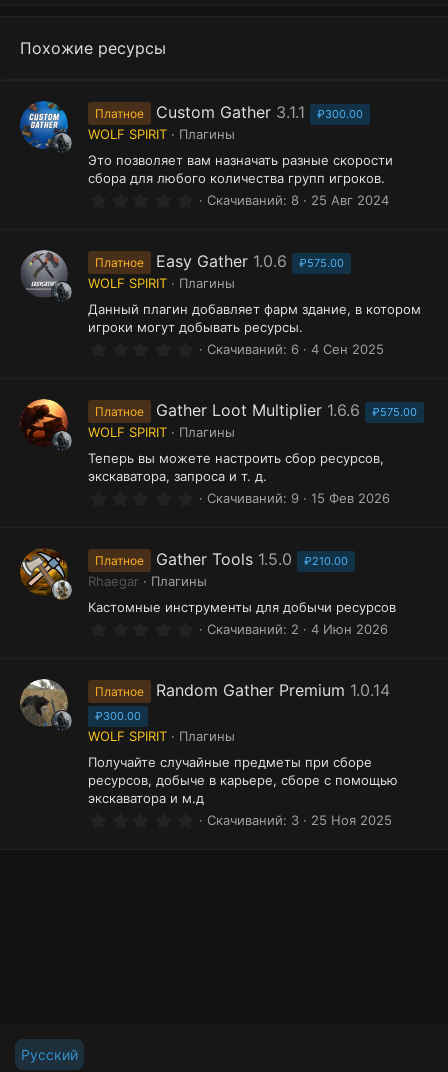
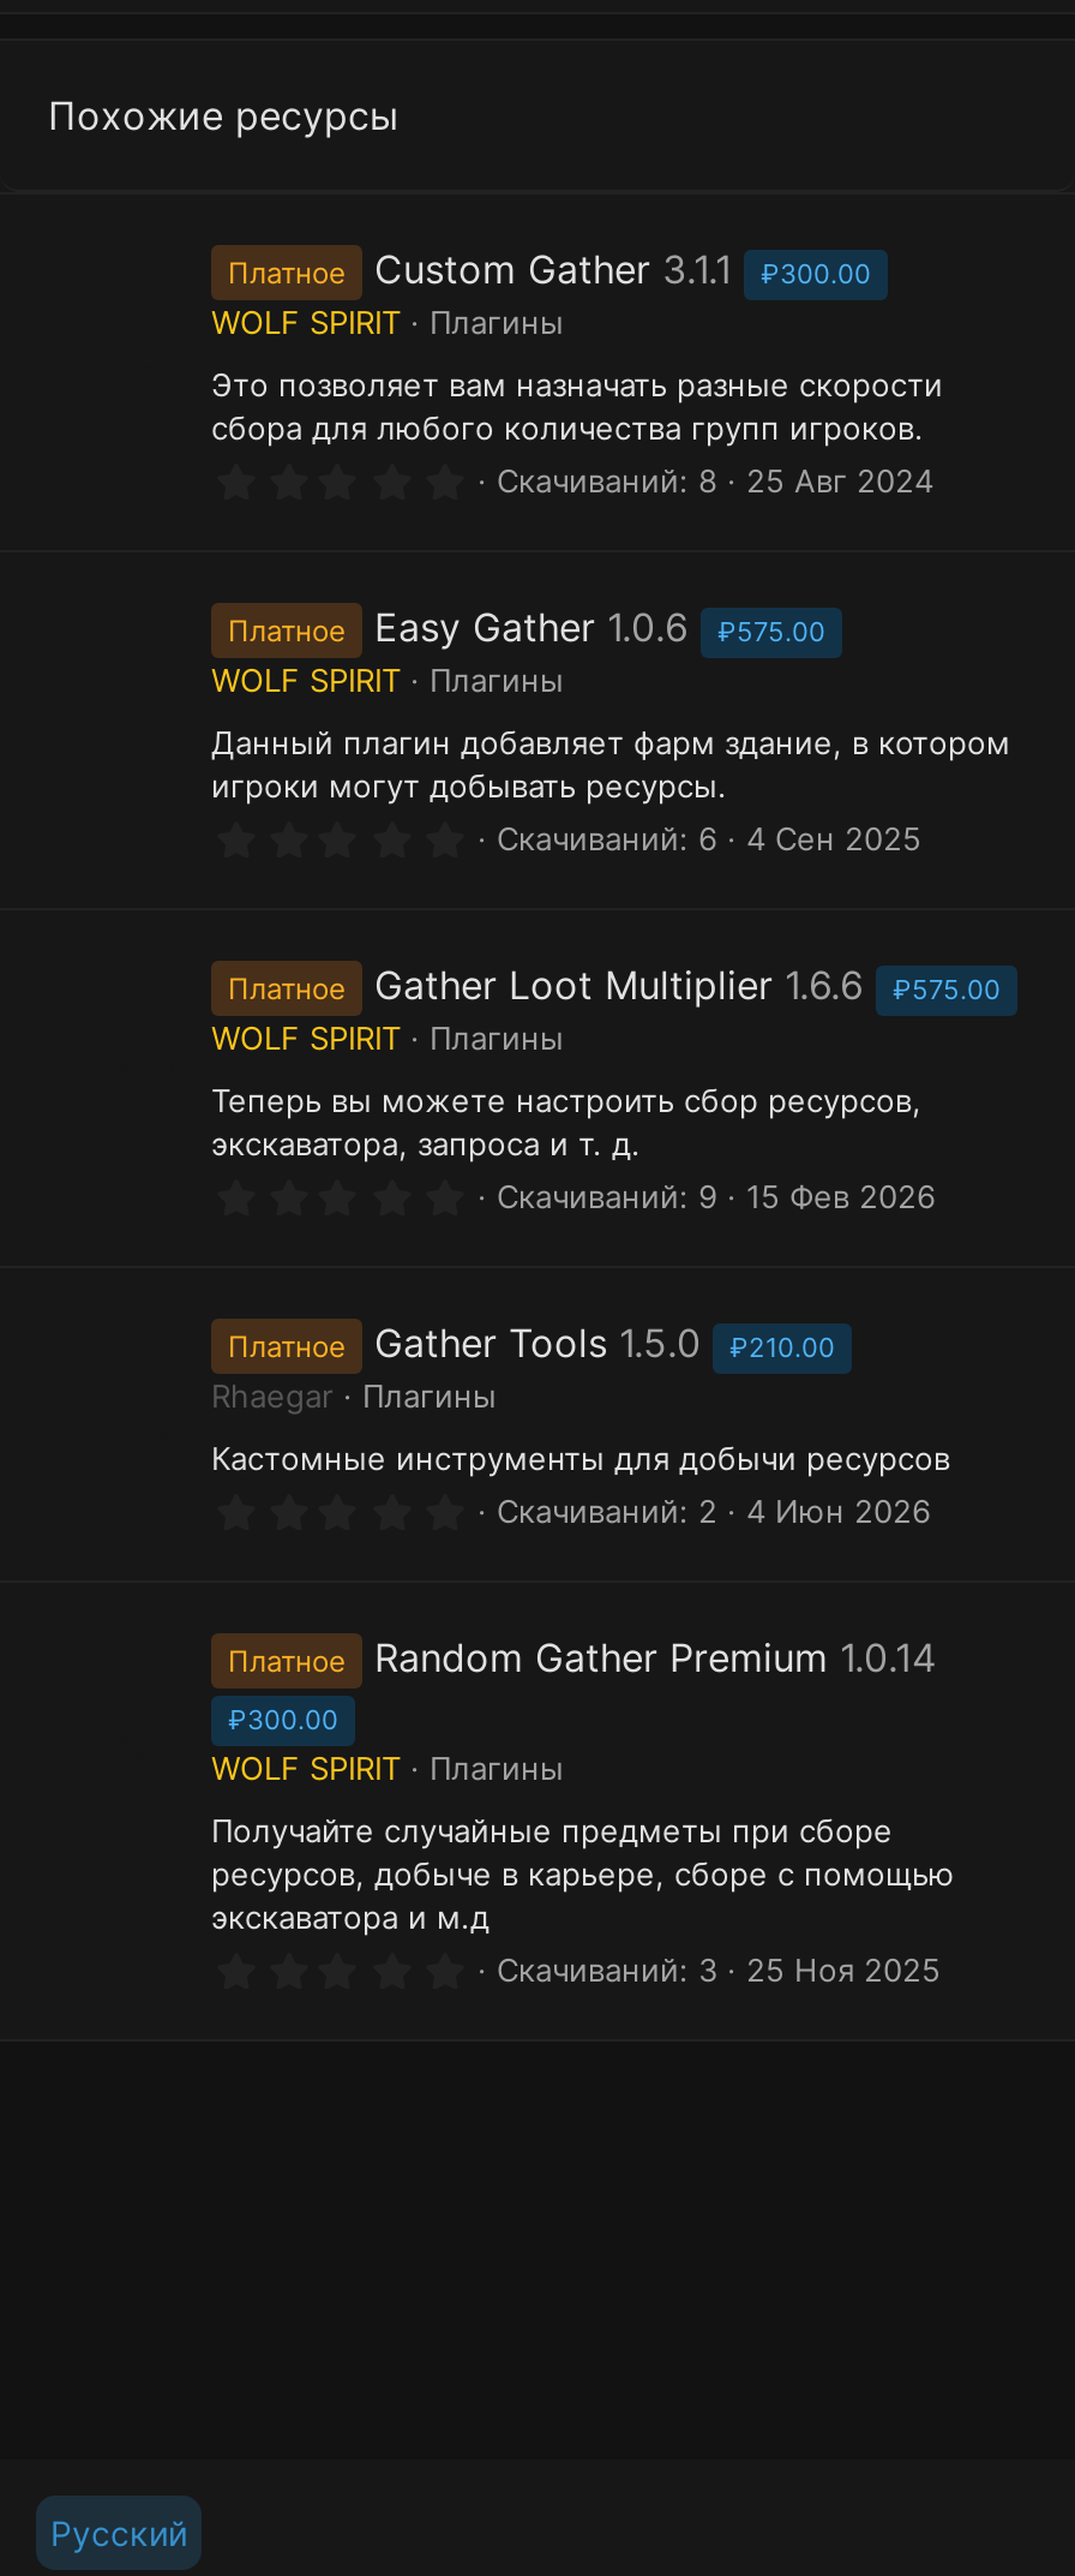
- [image]

- [image]

- [image]

- [image]

- [image]
